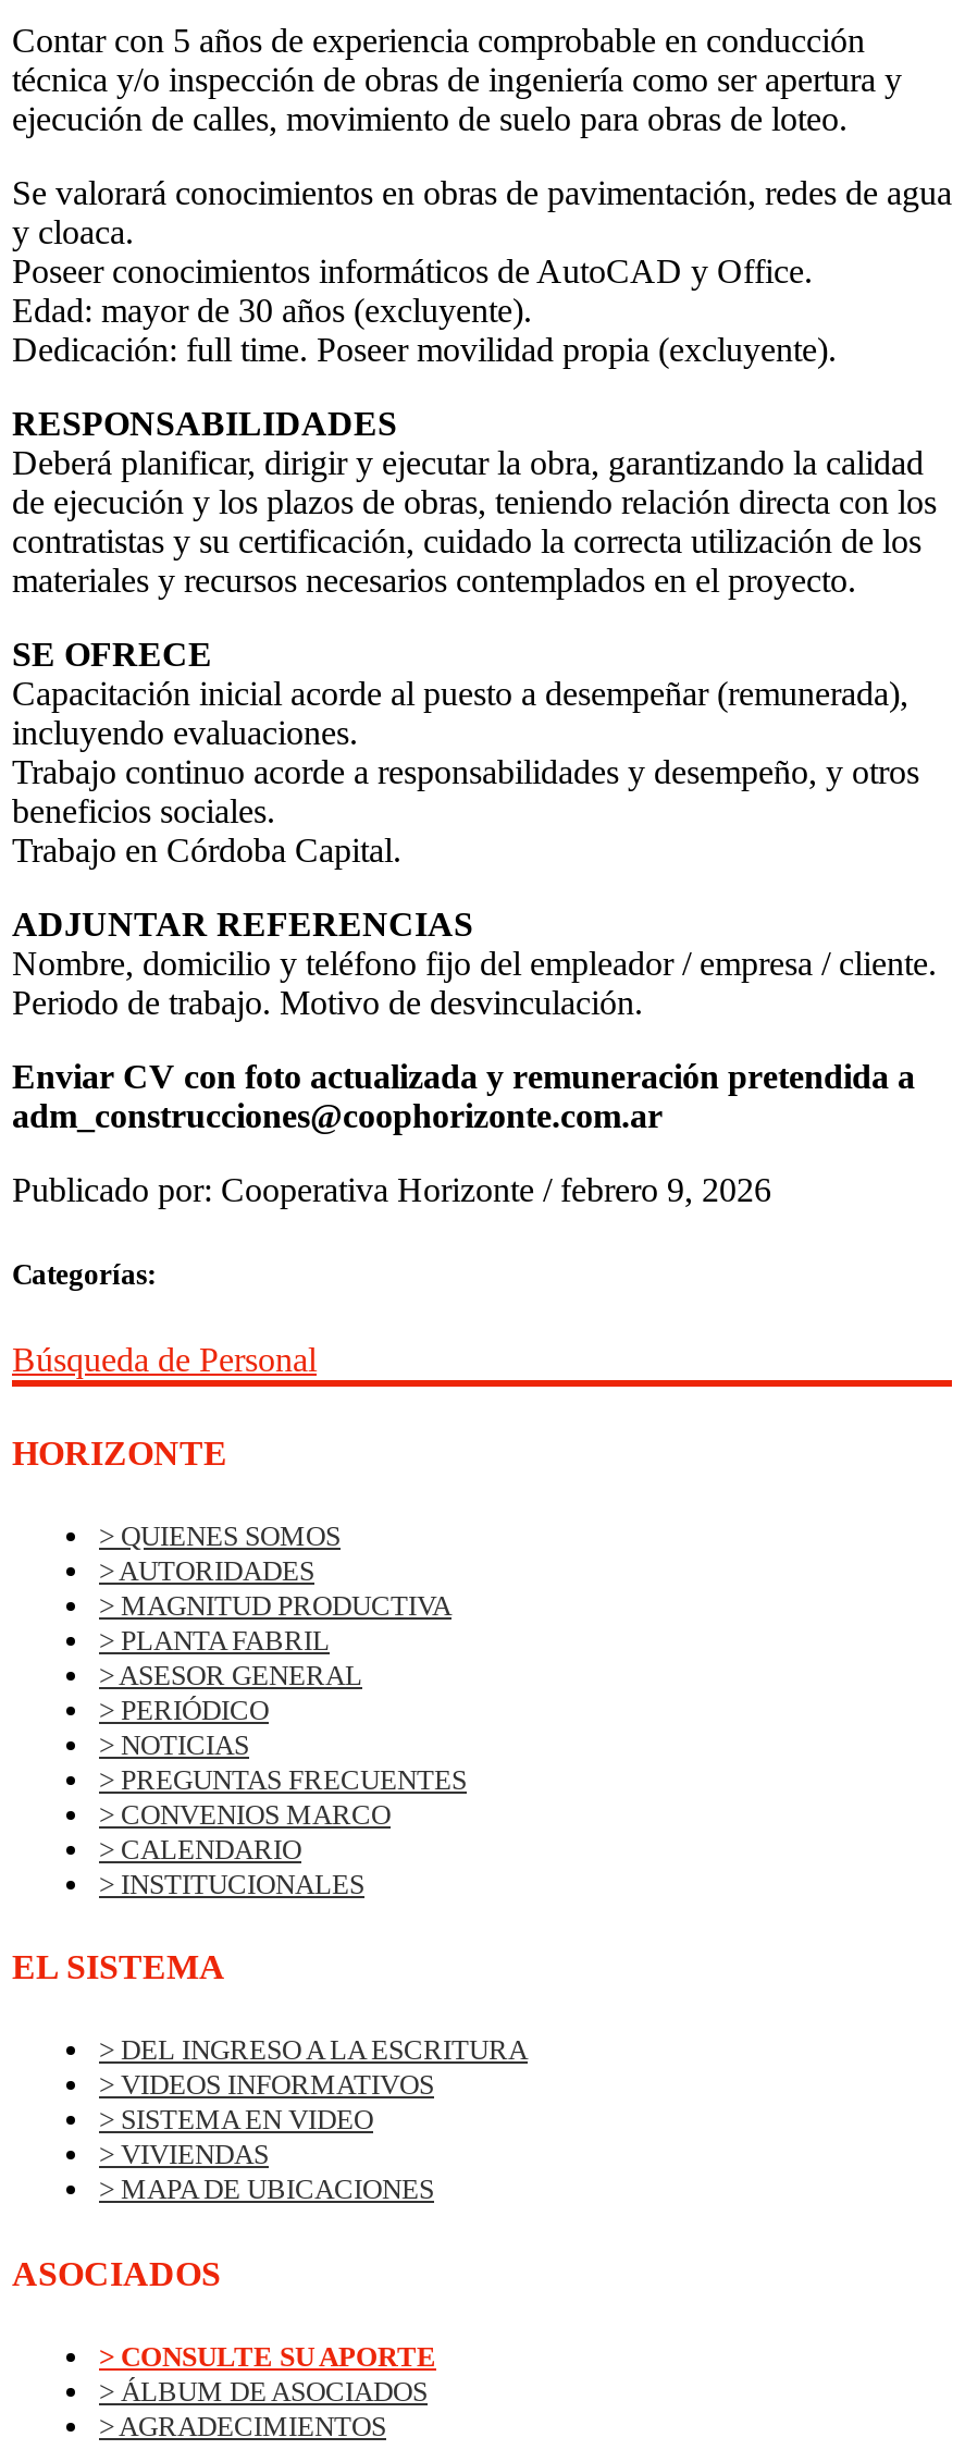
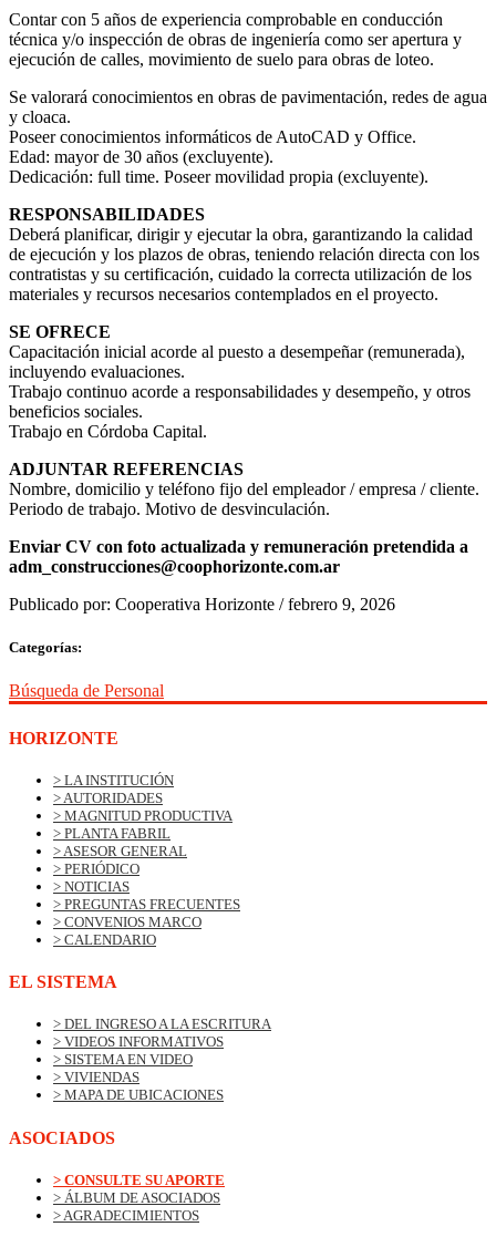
- > QUIENES SOMOS
+ > LA INSTITUCIÓN

- > INSTITUCIONALES
